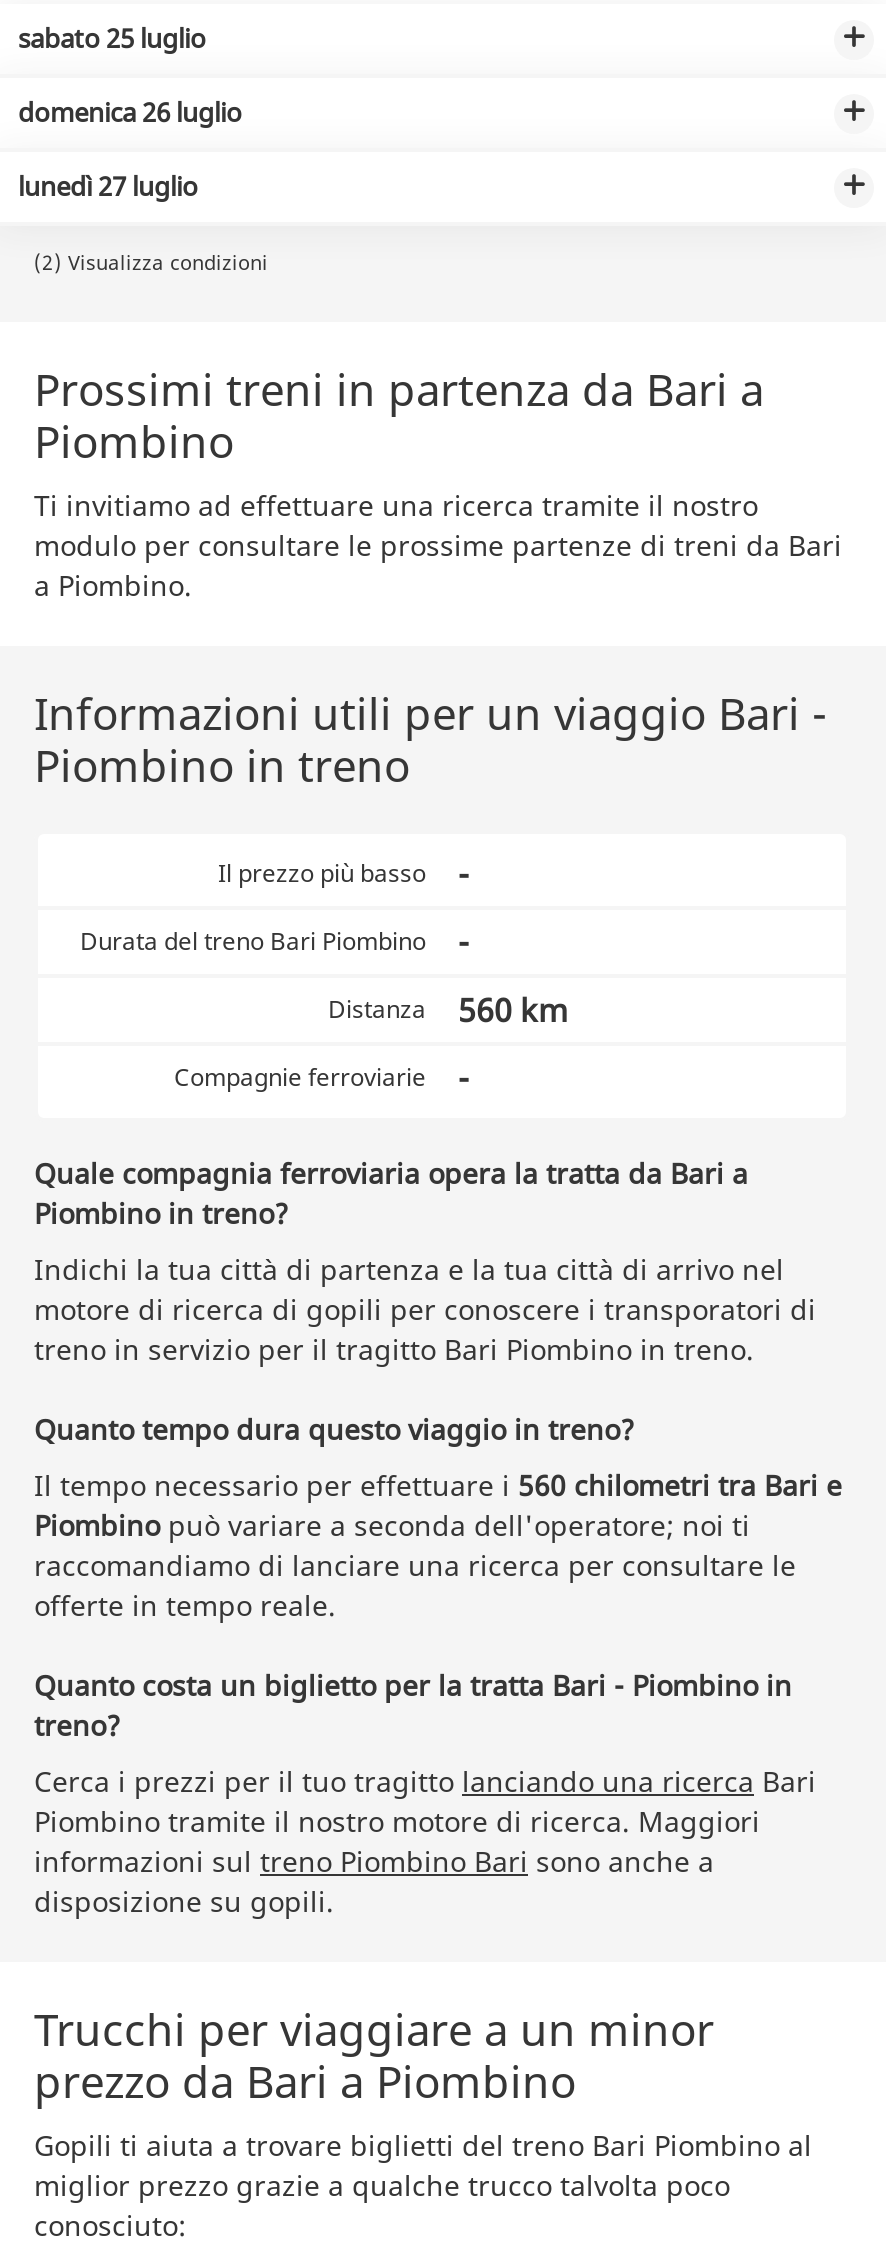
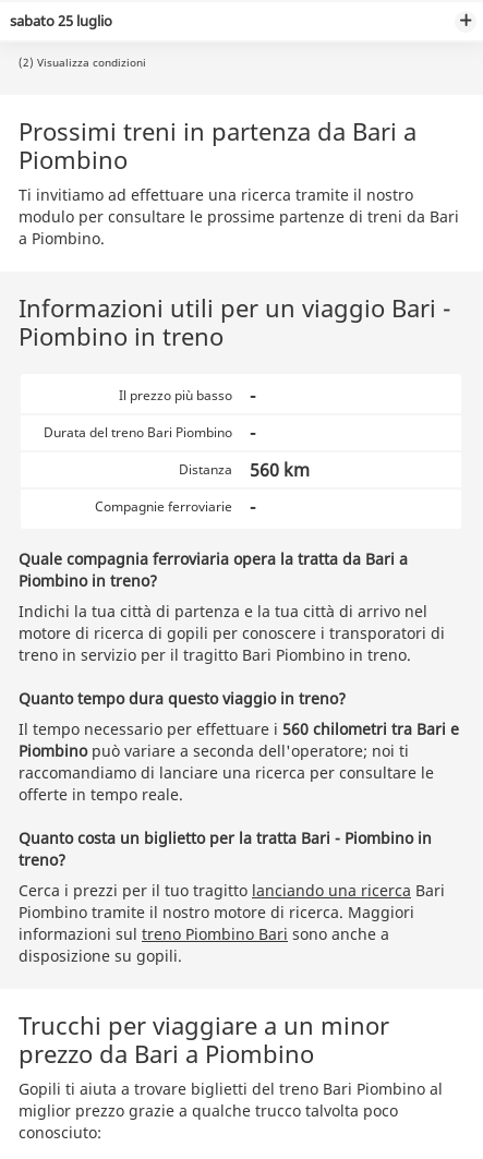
- domenica 26 luglio
- lunedì 27 luglio
